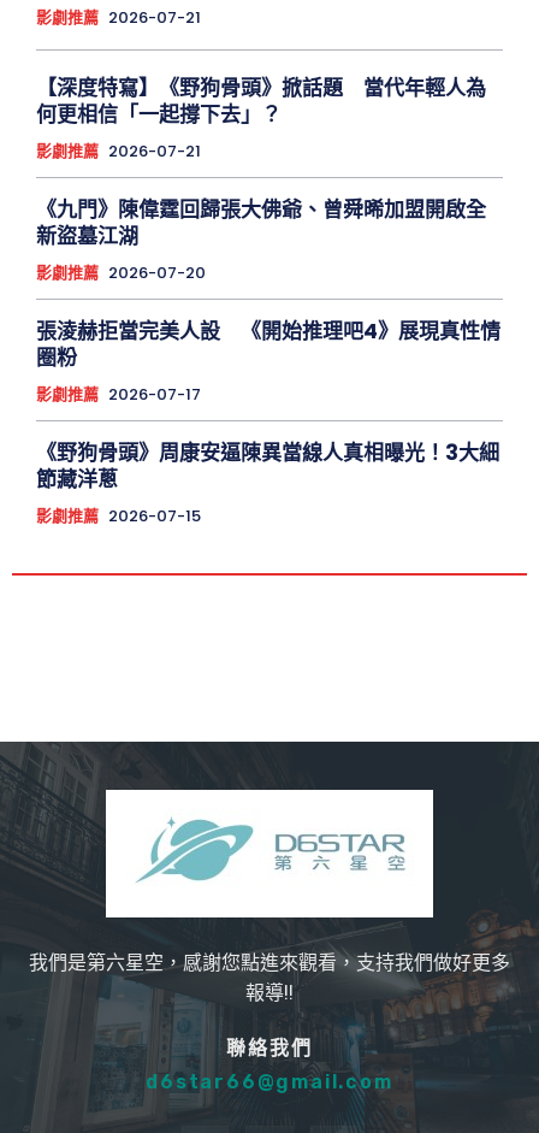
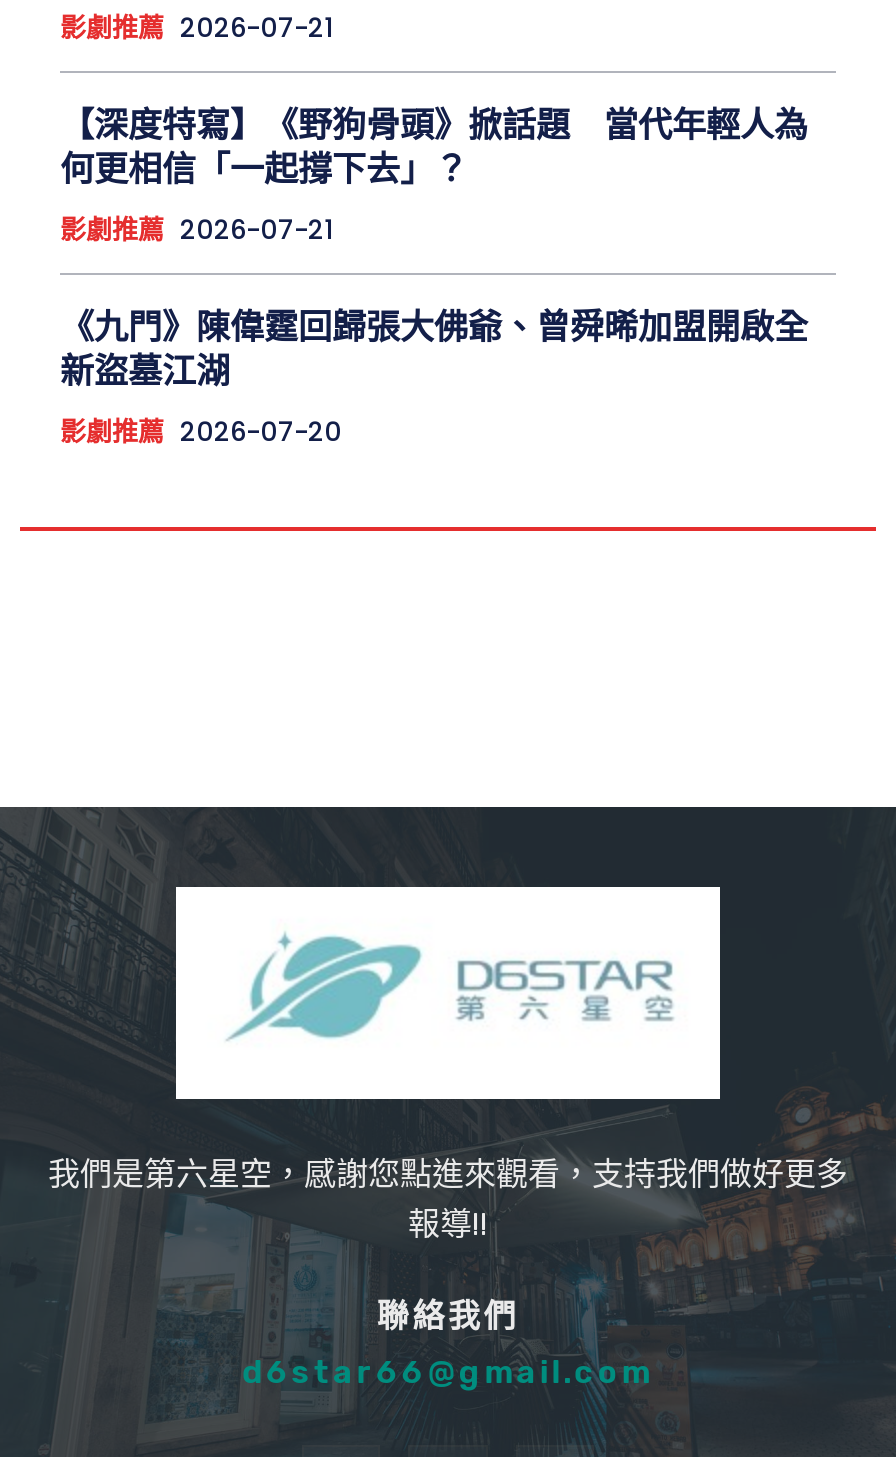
- 張淩赫拒當完美人設 《開始推理吧4》展現真性情
- 圈粉
- 影劇推薦 2026-07-17
- 《野狗骨頭》周康安逼陳異當線人真相曝光！3大細
- 節藏洋蔥
- 影劇推薦 2026-07-15
